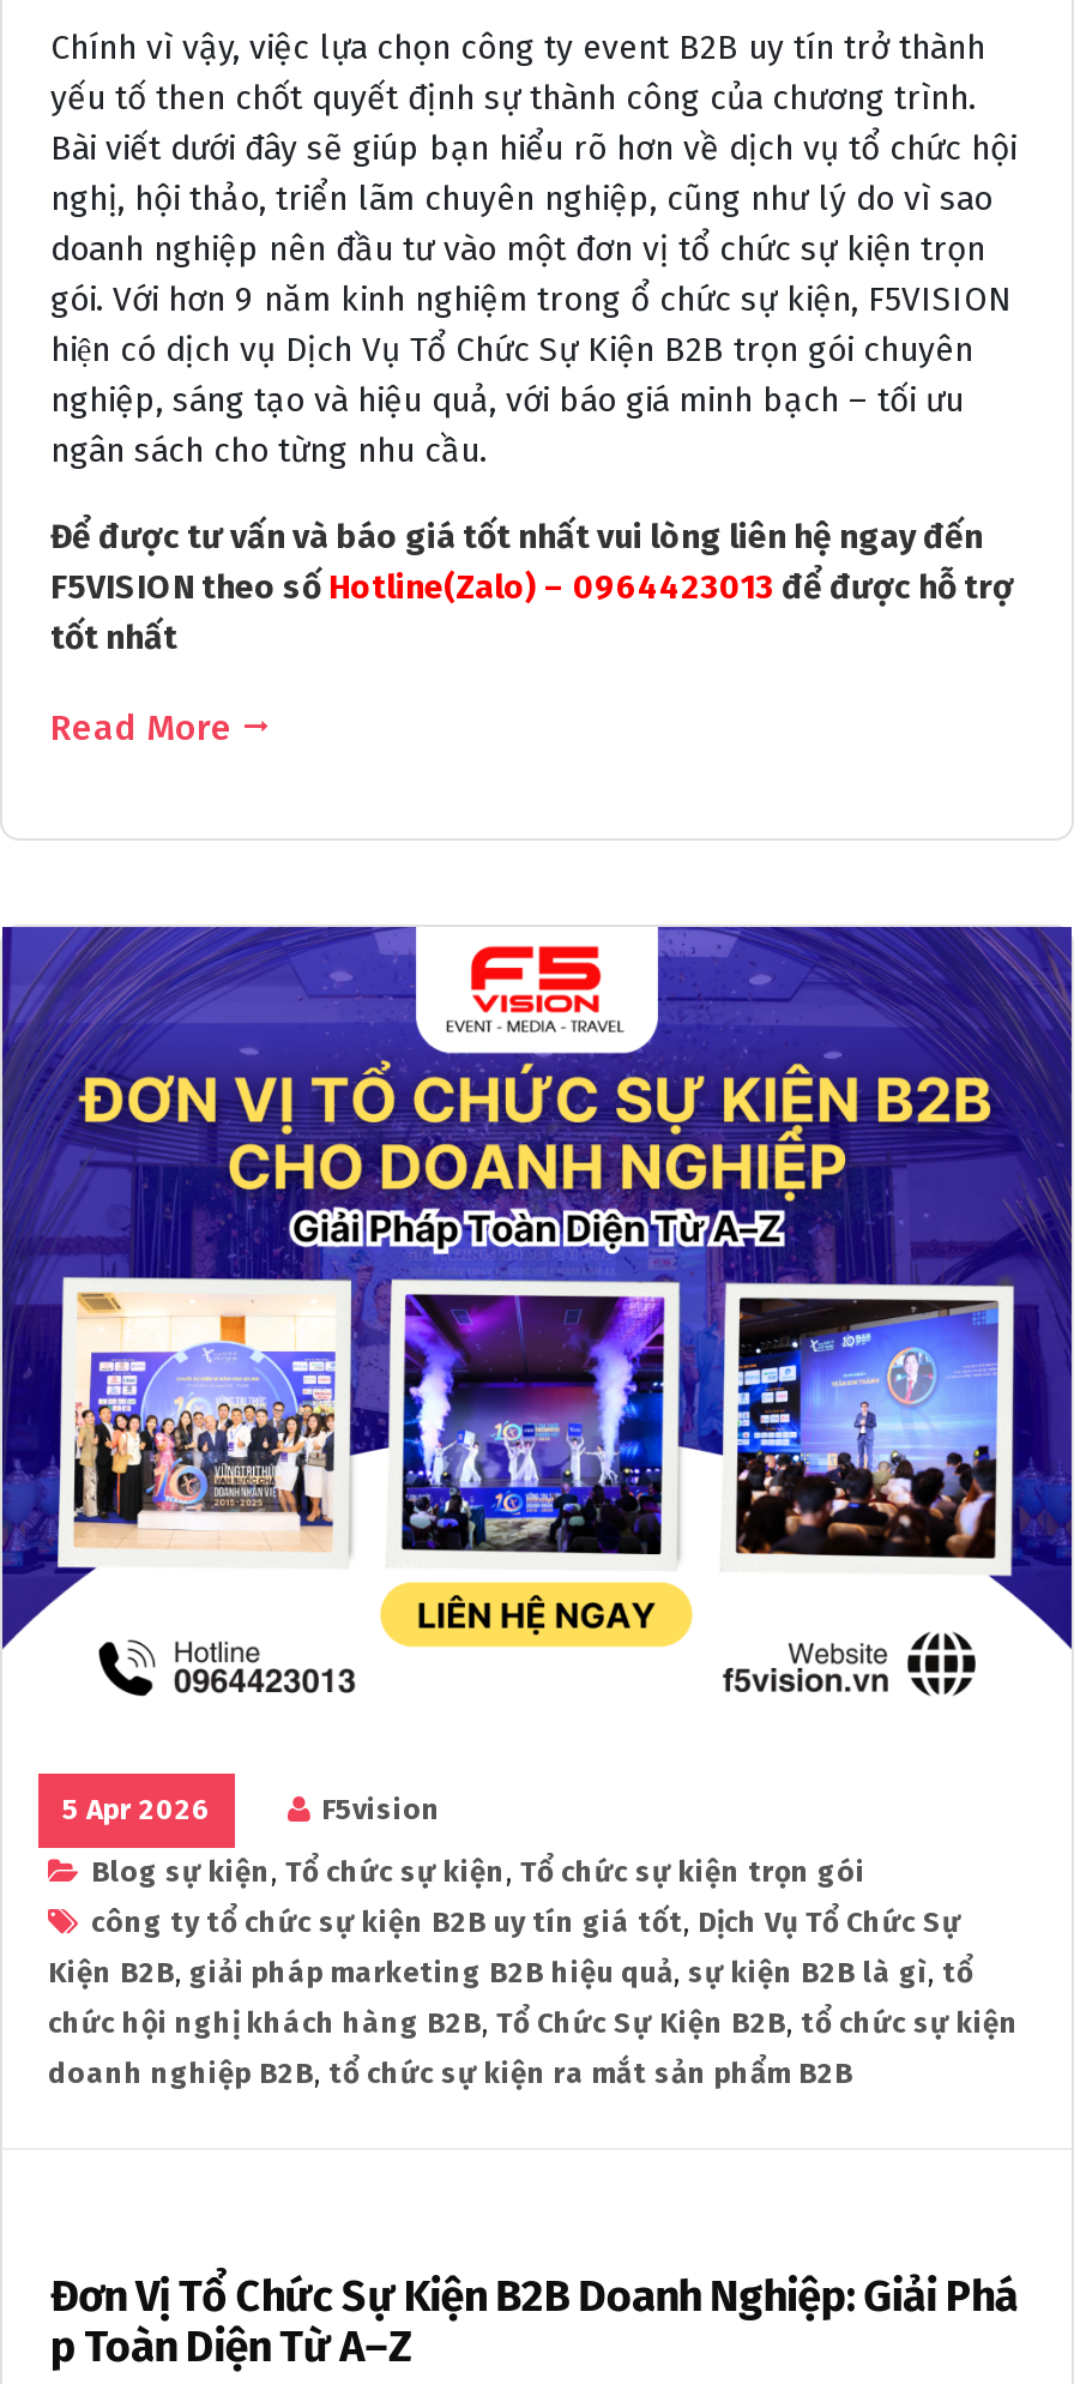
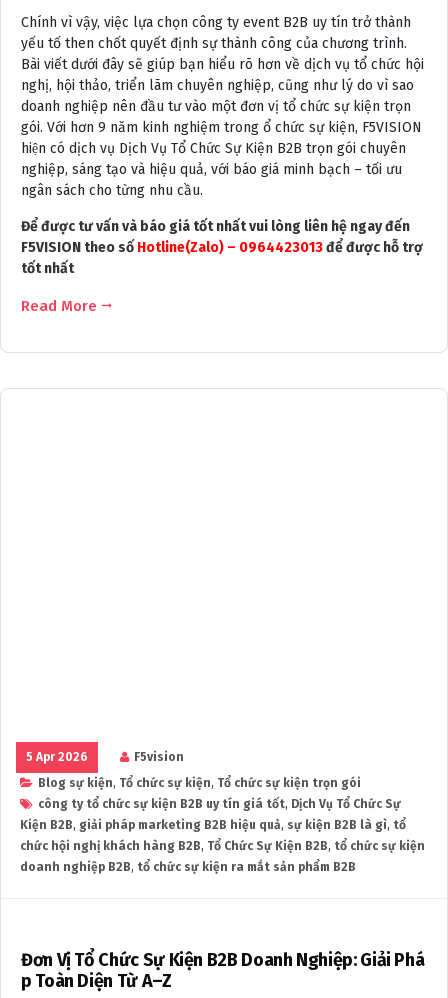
- [image]
